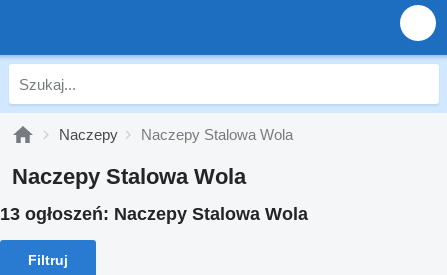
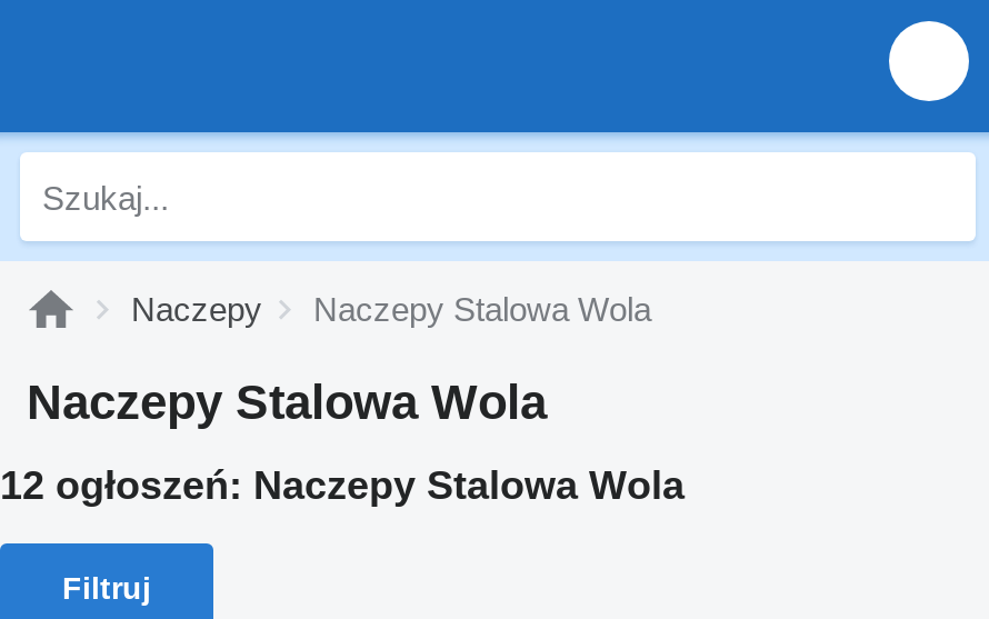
- 13 ogłoszeń: Naczepy Stalowa Wola
+ 12 ogłoszeń: Naczepy Stalowa Wola
